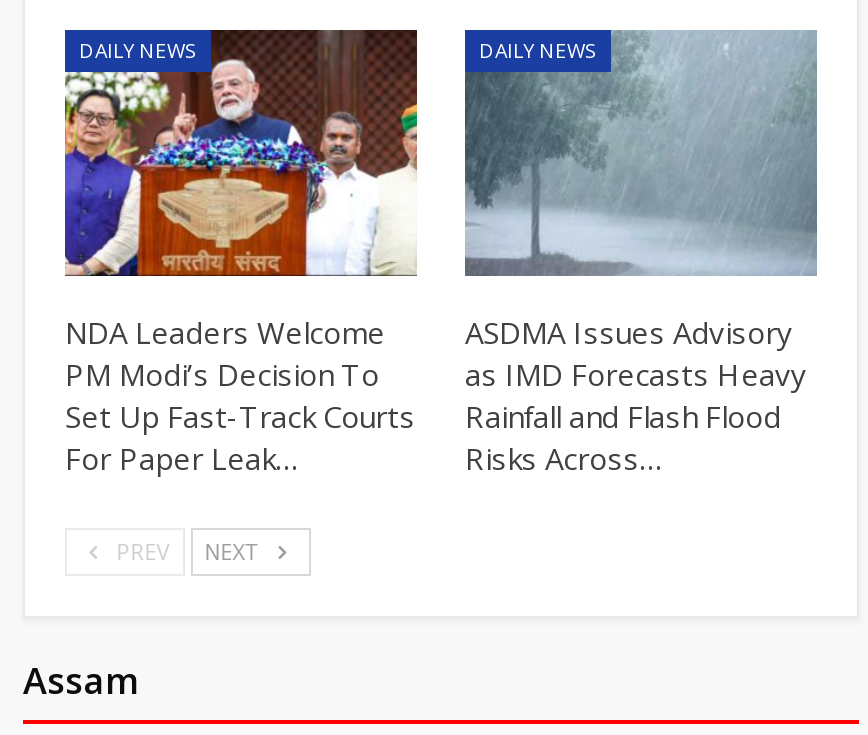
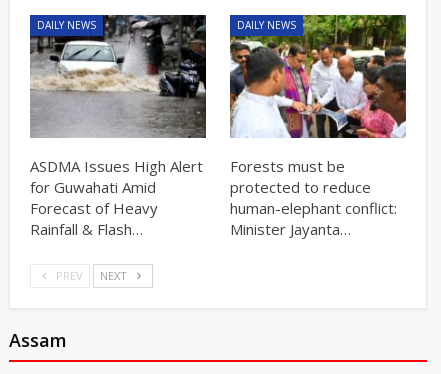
- [image]
- NDA Leaders Welcome
- PM Modi’s Decision To
- Set Up Fast-Track Courts
- For Paper Leak…
+ [image]
+ ASDMA Issues High Alert
+ for Guwahati Amid
+ Forecast of Heavy
+ Rainfall & Flash…

- [image]
- ASDMA Issues Advisory
- as IMD Forecasts Heavy
- Rainfall and Flash Flood
- Risks Across…
+ [image]
+ Forests must be
+ protected to reduce
+ human-elephant conflict:
+ Minister Jayanta…
